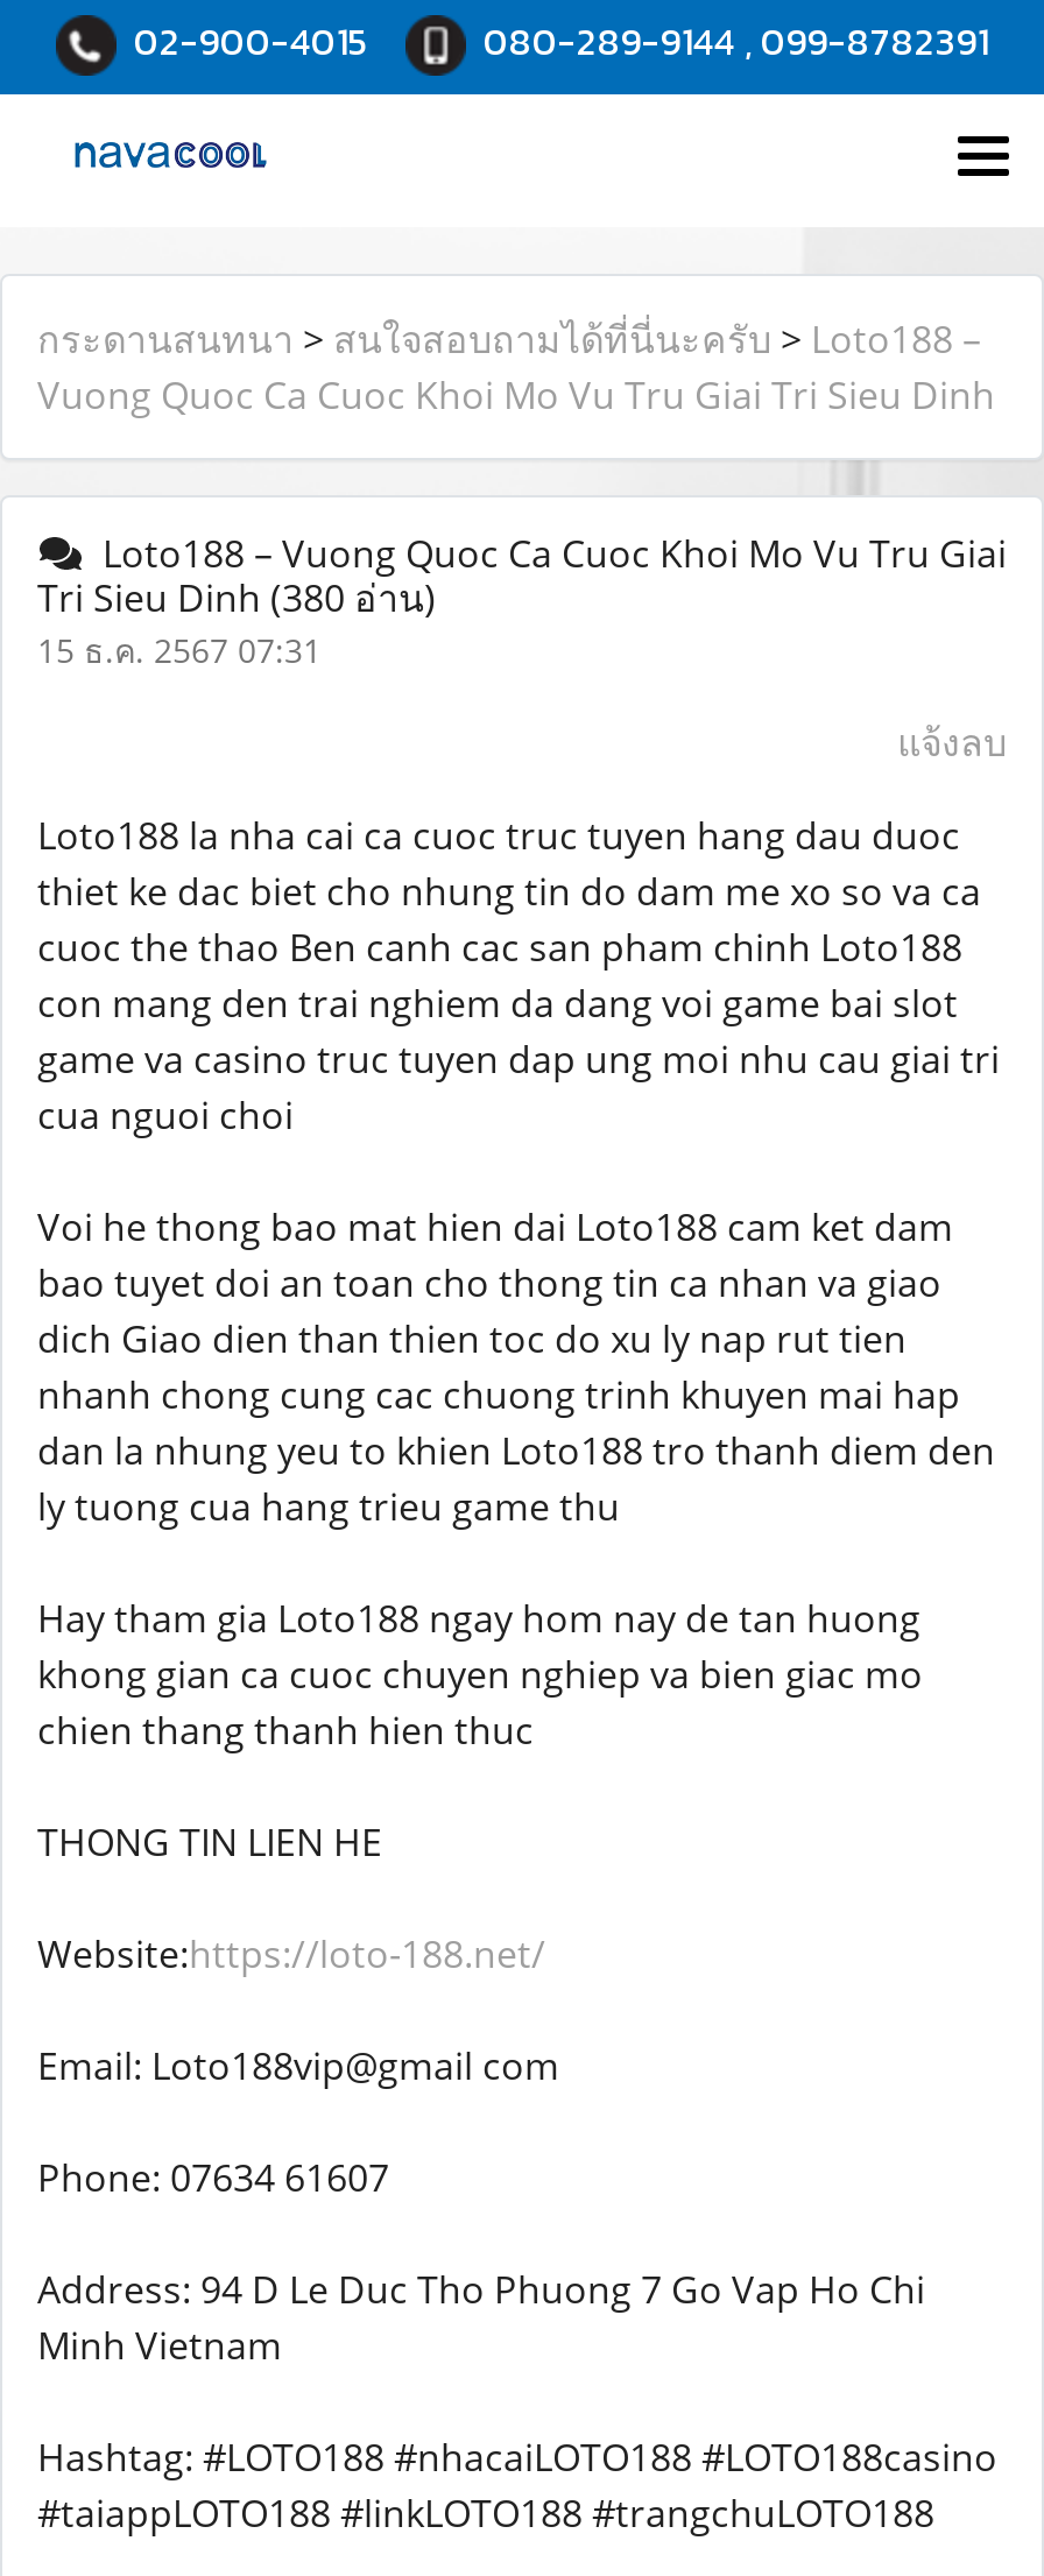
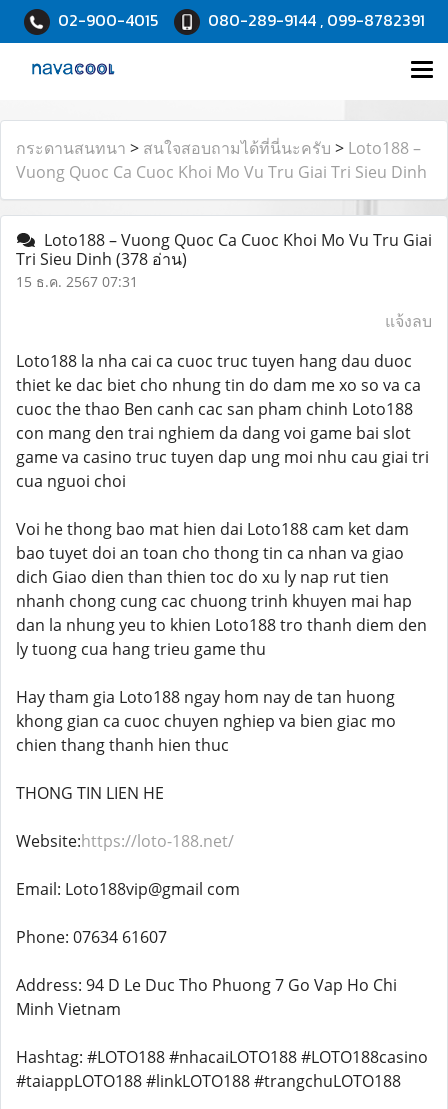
- Tri Sieu Dinh (380 อ่าน)
+ Tri Sieu Dinh (378 อ่าน)
